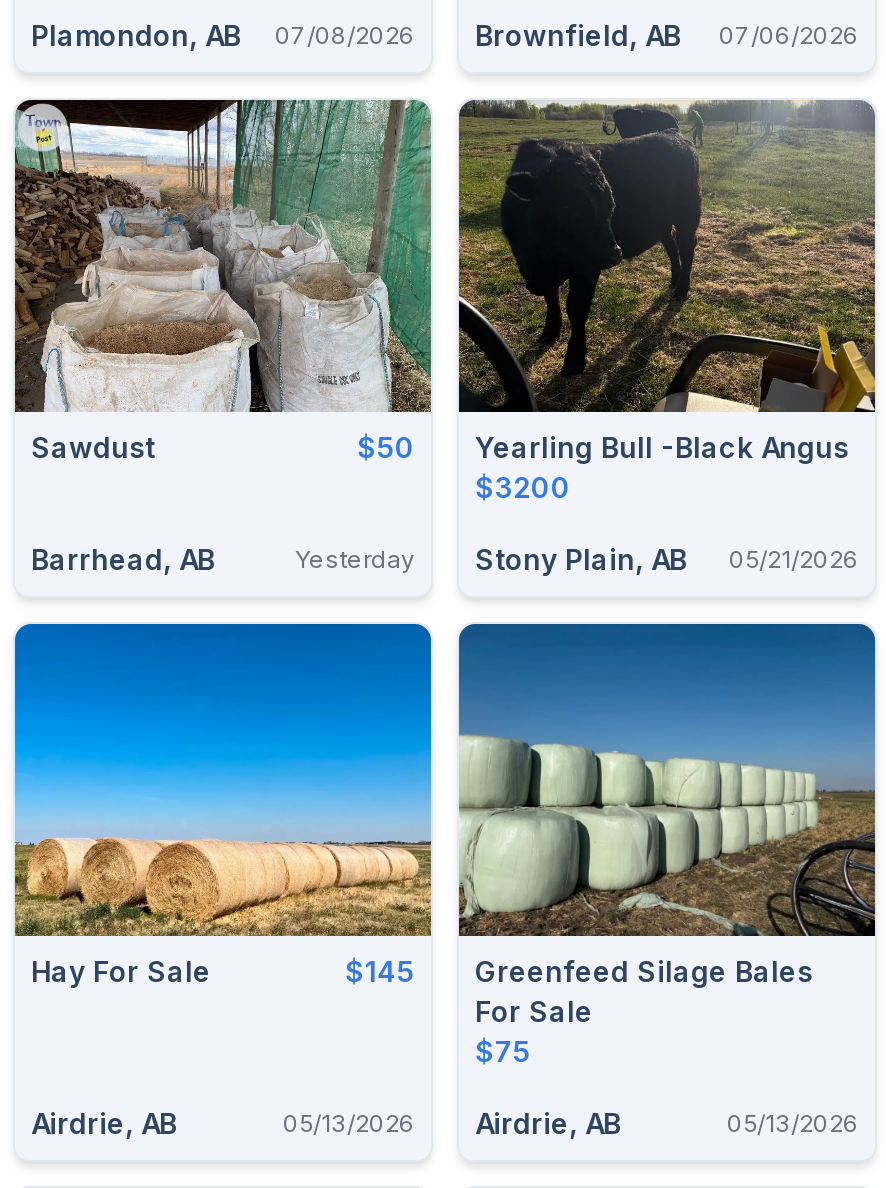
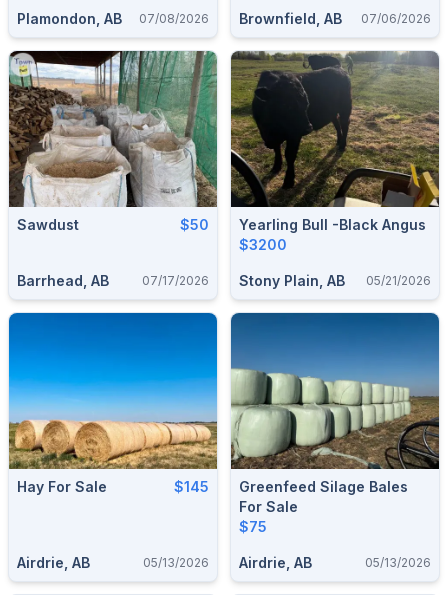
- Yesterday
+ 07/17/2026
